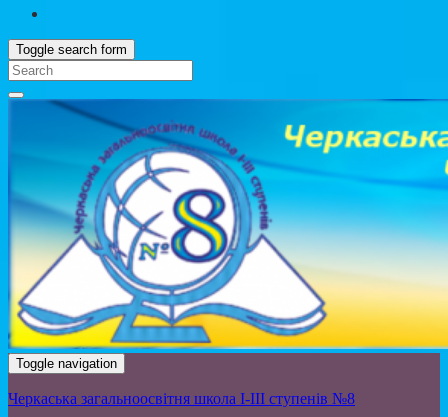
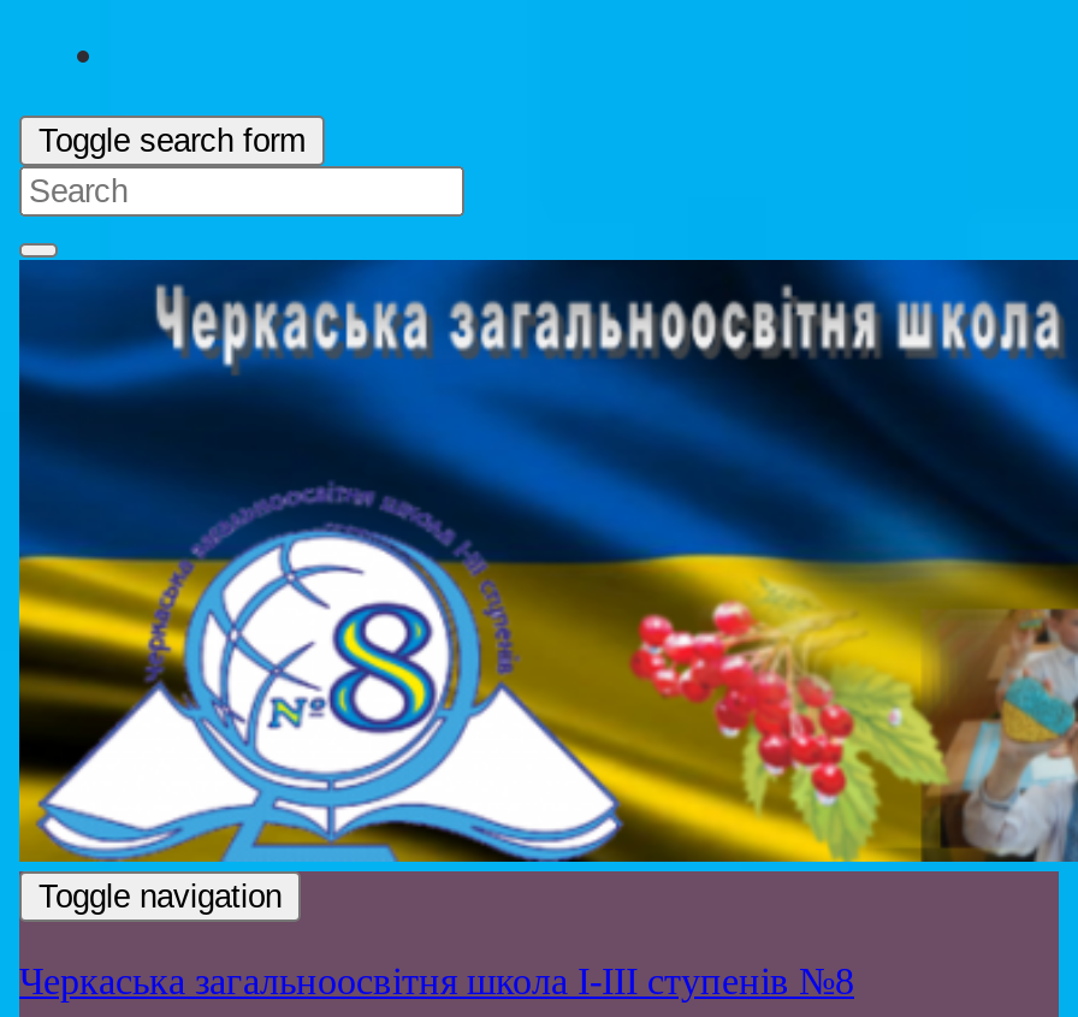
- [image]
+ [image]
